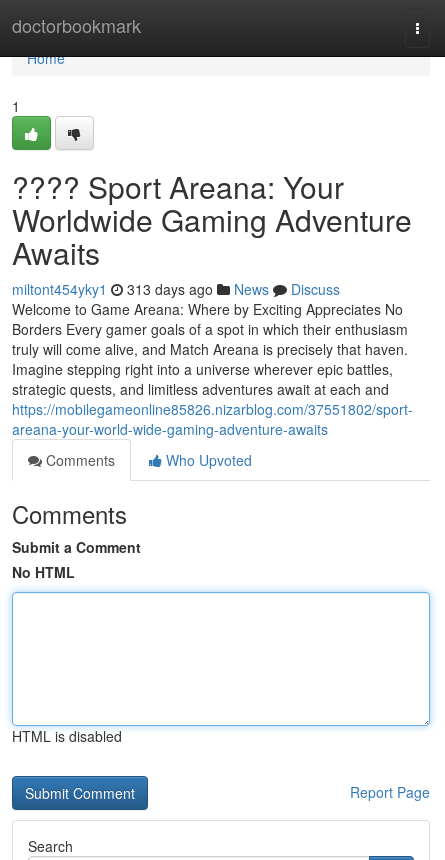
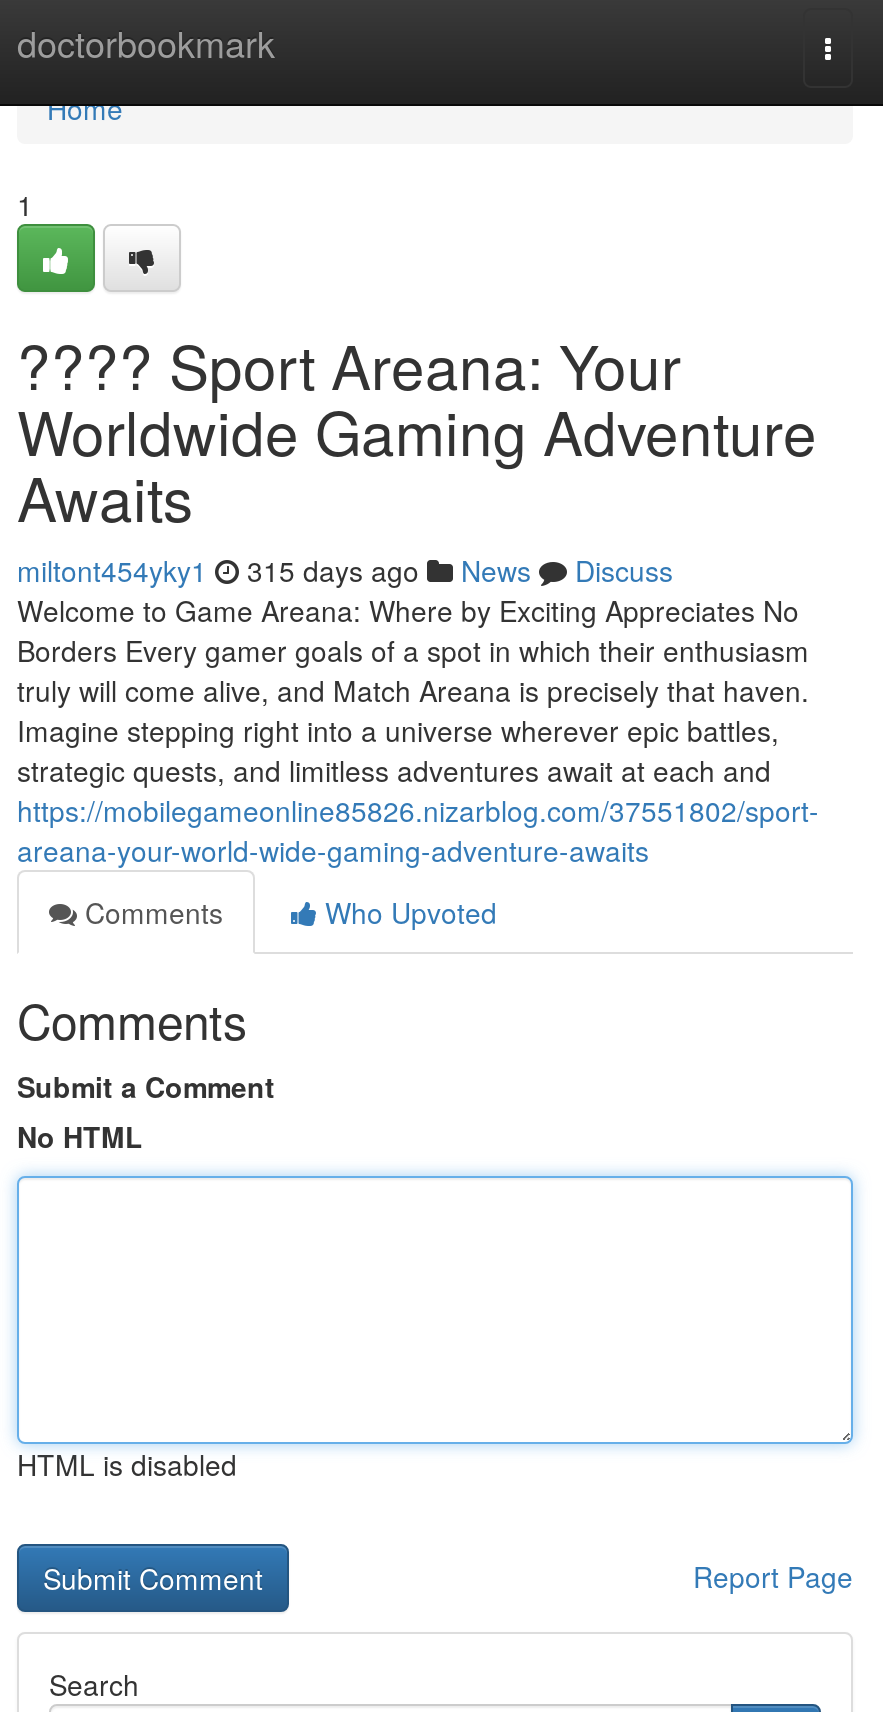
- miltont454yky1 313 days ago News Discuss
+ miltont454yky1 315 days ago News Discuss
